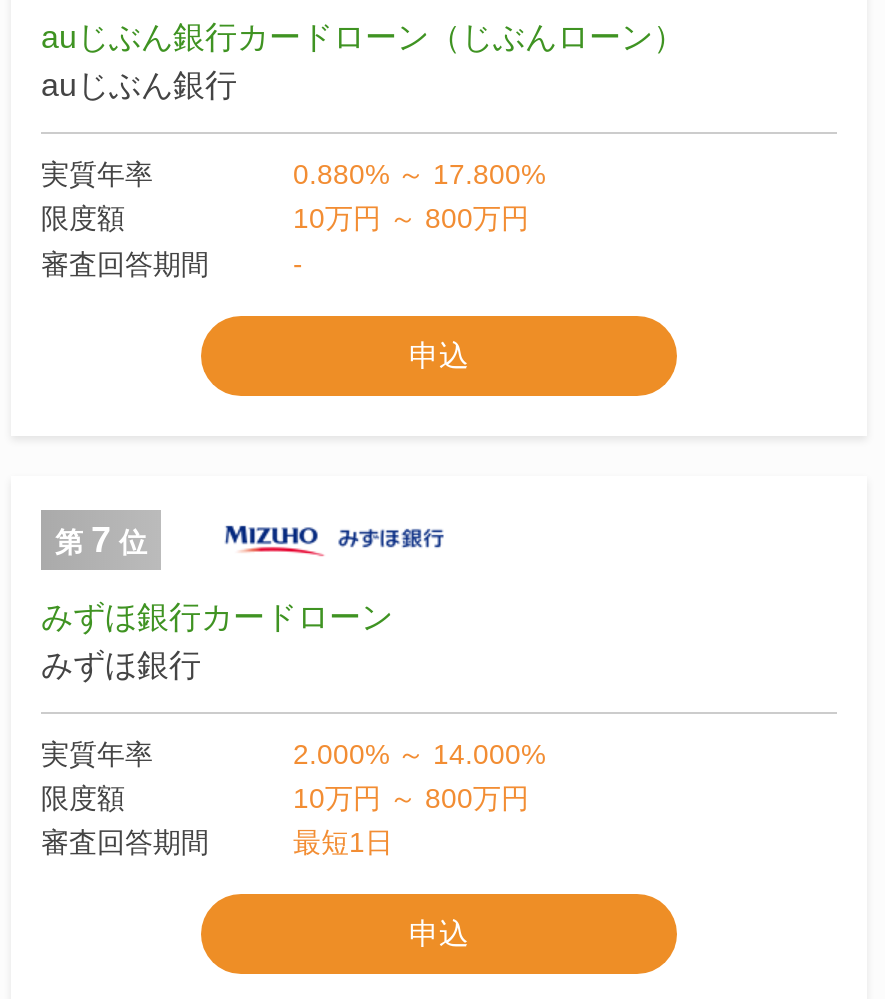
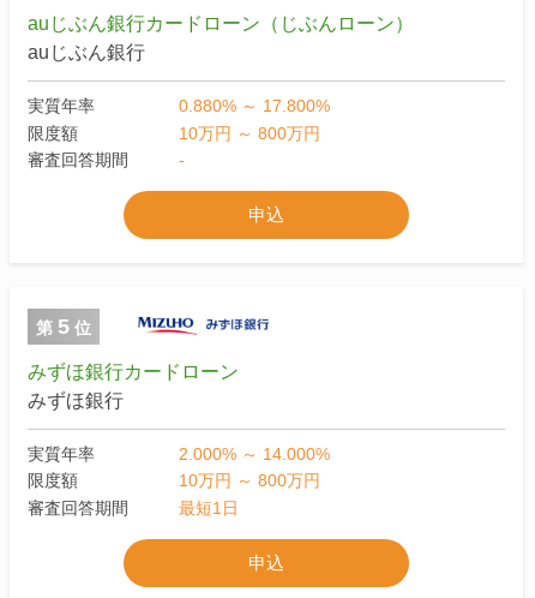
- 第 7 位
+ 第 5 位
